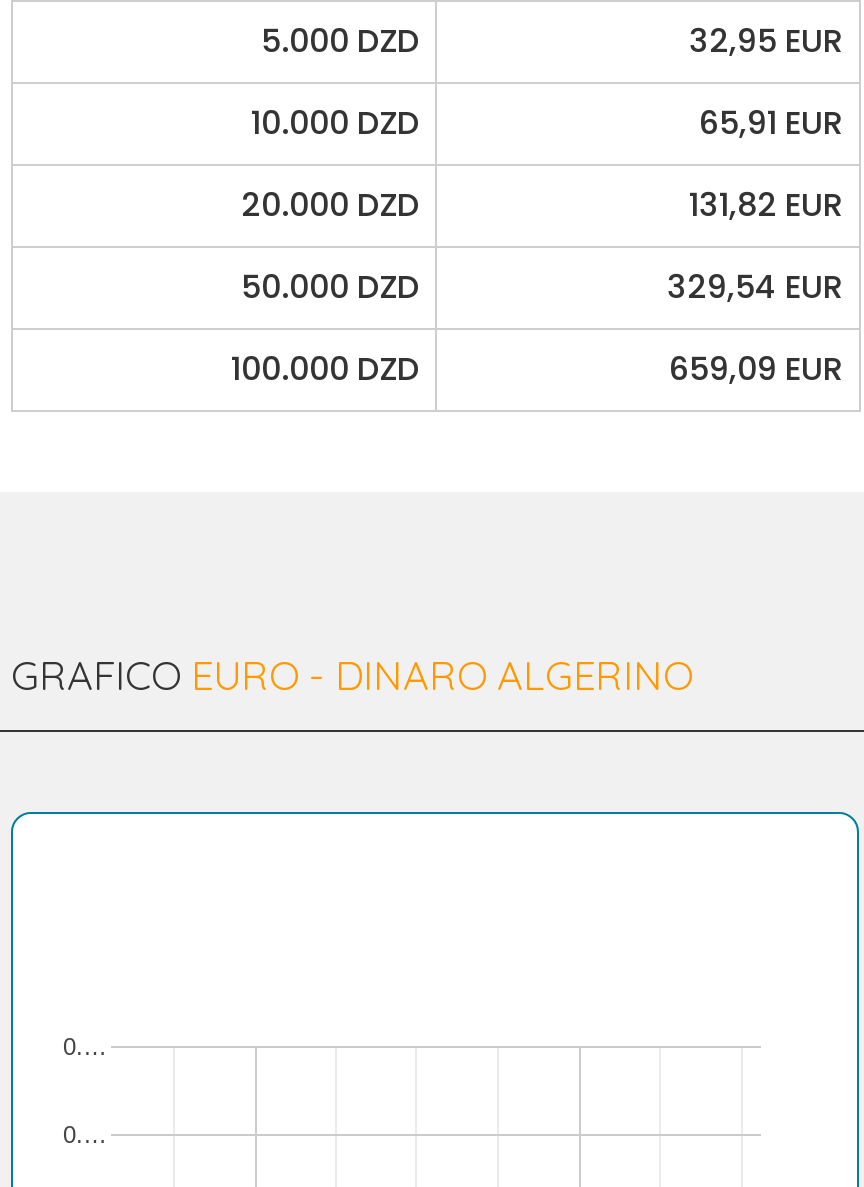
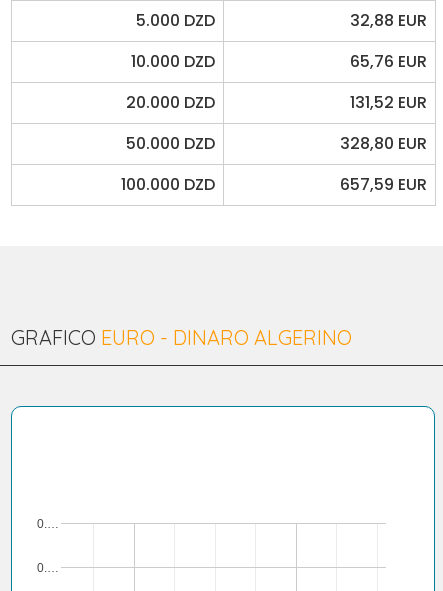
- 32,95 EUR
+ 32,88 EUR

- 65,91 EUR
+ 65,76 EUR

- 131,82 EUR
+ 131,52 EUR

- 329,54 EUR
+ 328,80 EUR

- 659,09 EUR
+ 657,59 EUR
